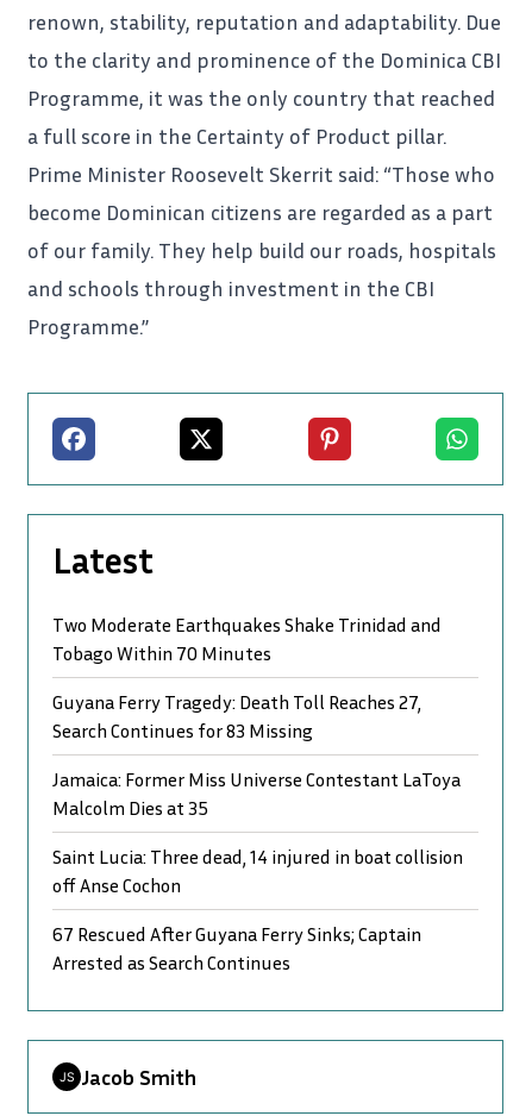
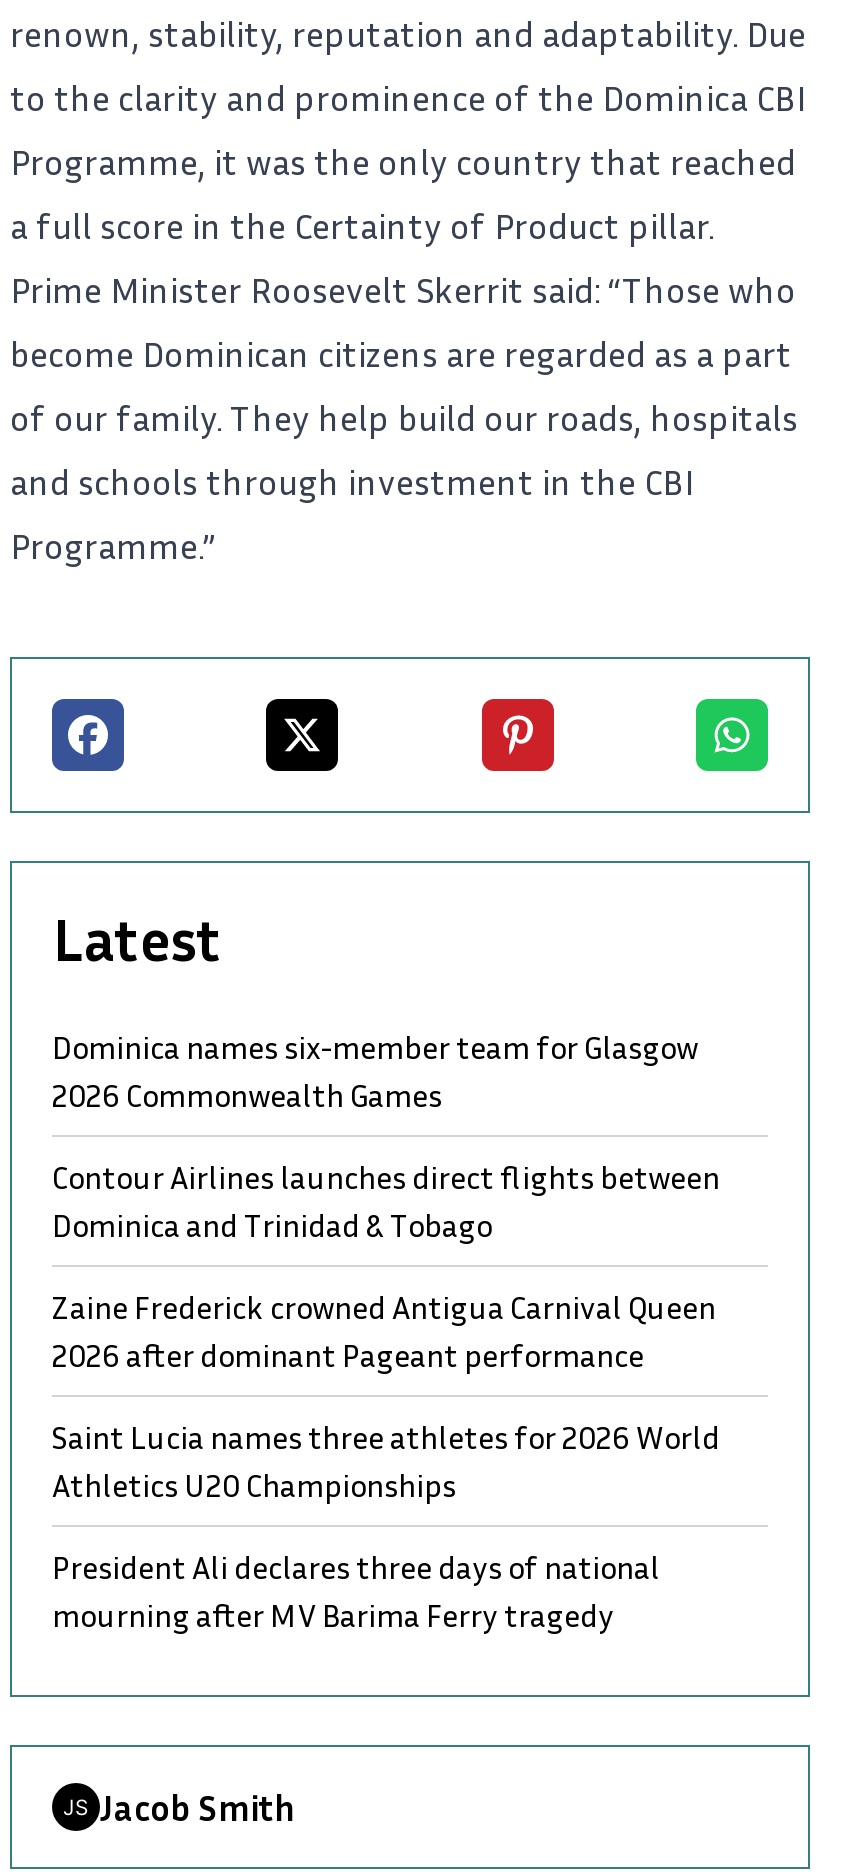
- Two Moderate Earthquakes Shake Trinidad and
- Tobago Within 70 Minutes
+ Dominica names six-member team for Glasgow
+ 2026 Commonwealth Games

- Guyana Ferry Tragedy: Death Toll Reaches 27,
- Search Continues for 83 Missing
+ Contour Airlines launches direct flights between
+ Dominica and Trinidad & Tobago

- Jamaica: Former Miss Universe Contestant LaToya
- Malcolm Dies at 35
+ Zaine Frederick crowned Antigua Carnival Queen
+ 2026 after dominant Pageant performance

- Saint Lucia: Three dead, 14 injured in boat collision
- off Anse Cochon
+ Saint Lucia names three athletes for 2026 World
+ Athletics U20 Championships

- 67 Rescued After Guyana Ferry Sinks; Captain
- Arrested as Search Continues
+ President Ali declares three days of national
+ mourning after MV Barima Ferry tragedy
